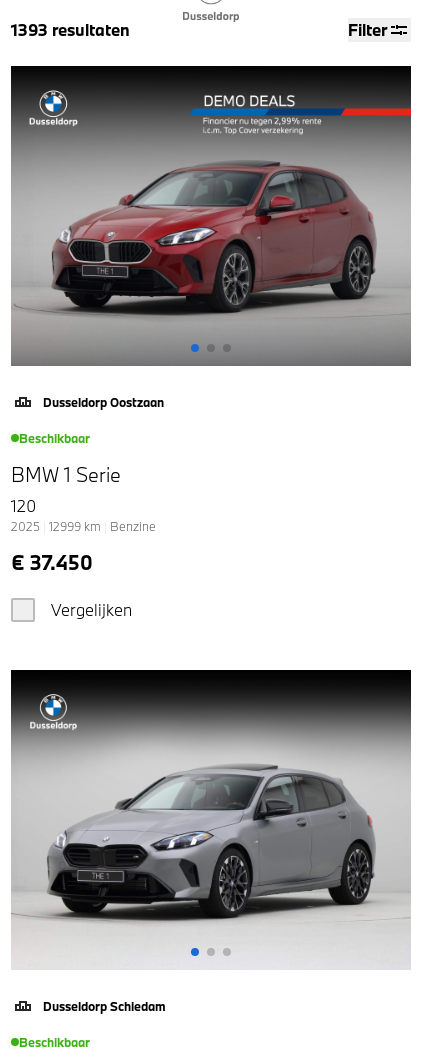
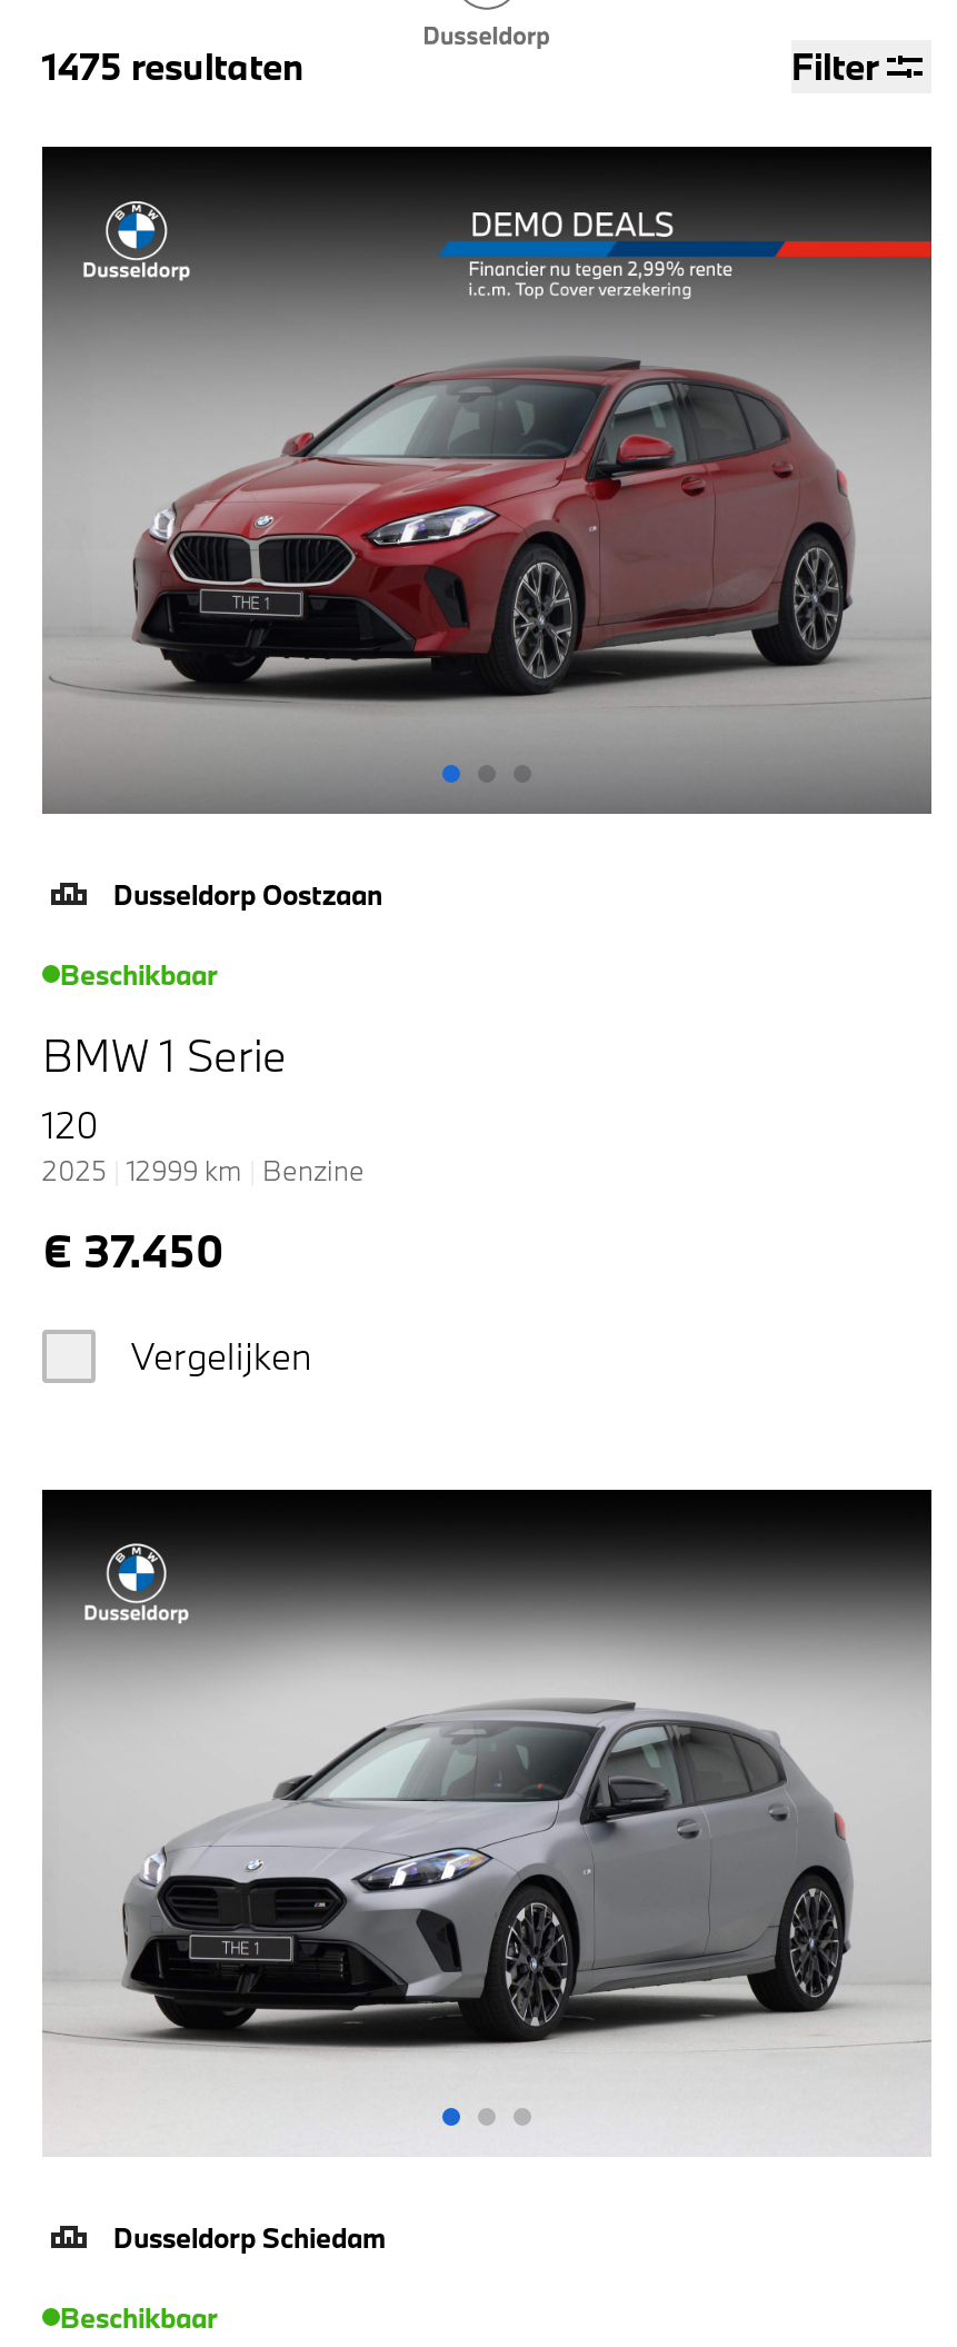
- 1393 resultaten
+ 1475 resultaten
